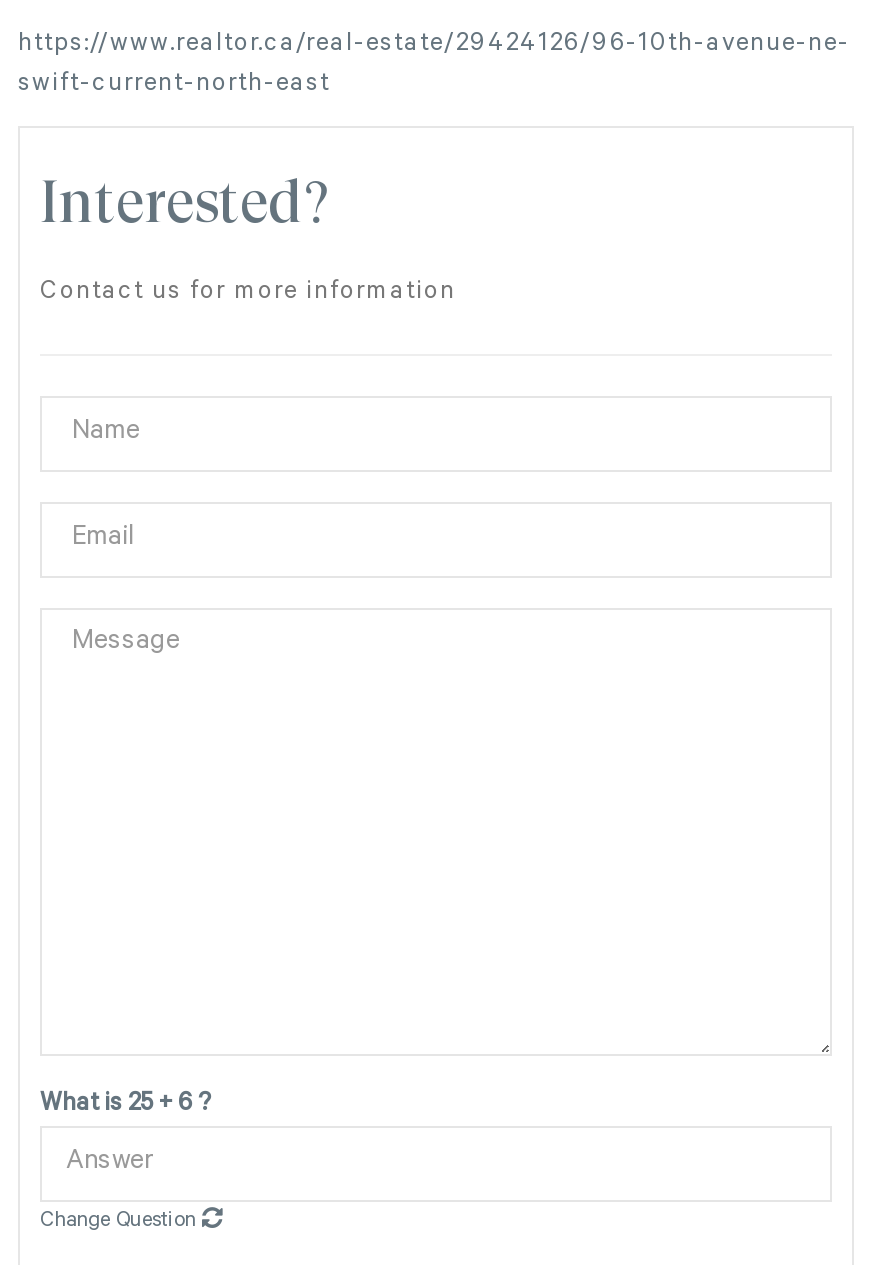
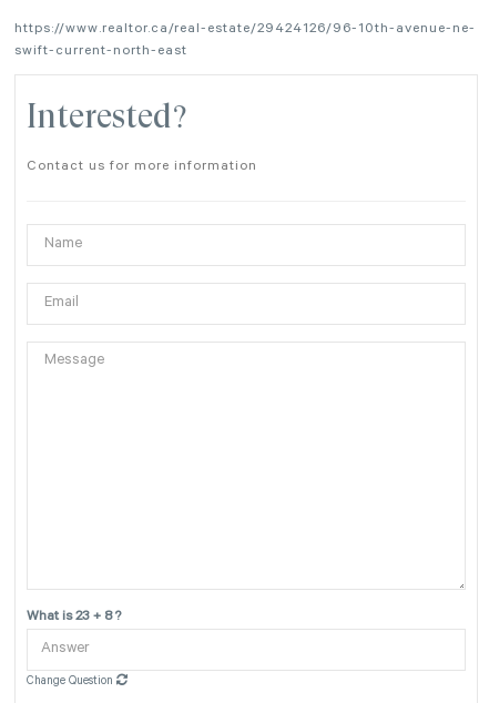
- What is 25 + 6 ?
+ What is 23 + 8 ?
